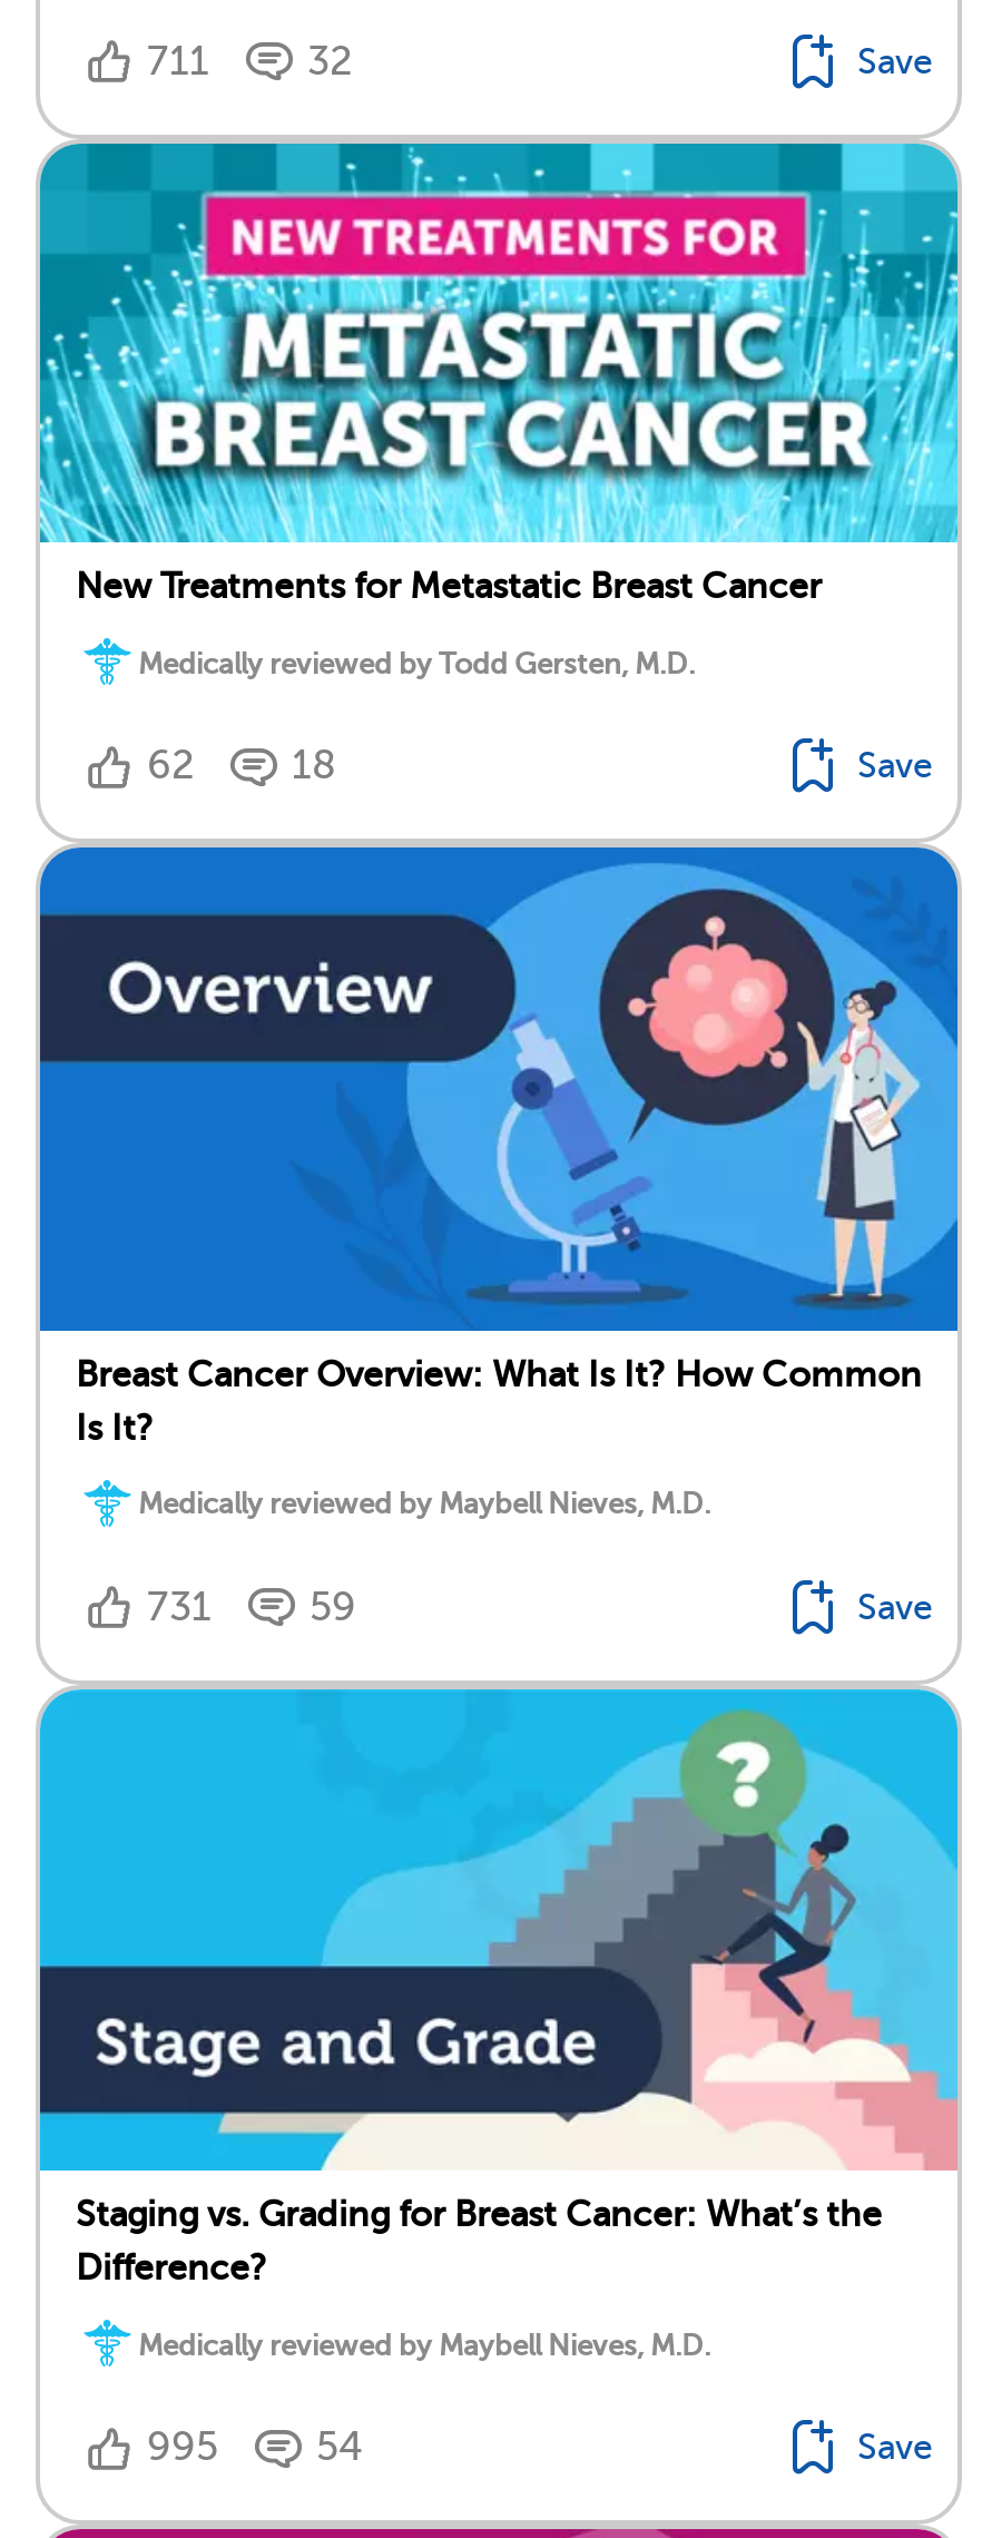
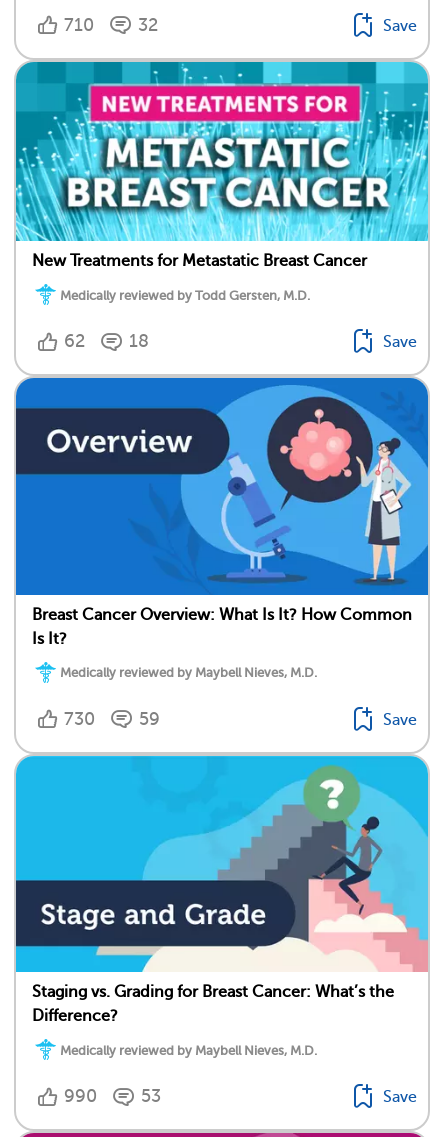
- 711
+ 710

- 731
+ 730

- 995
+ 990

- 54
+ 53
